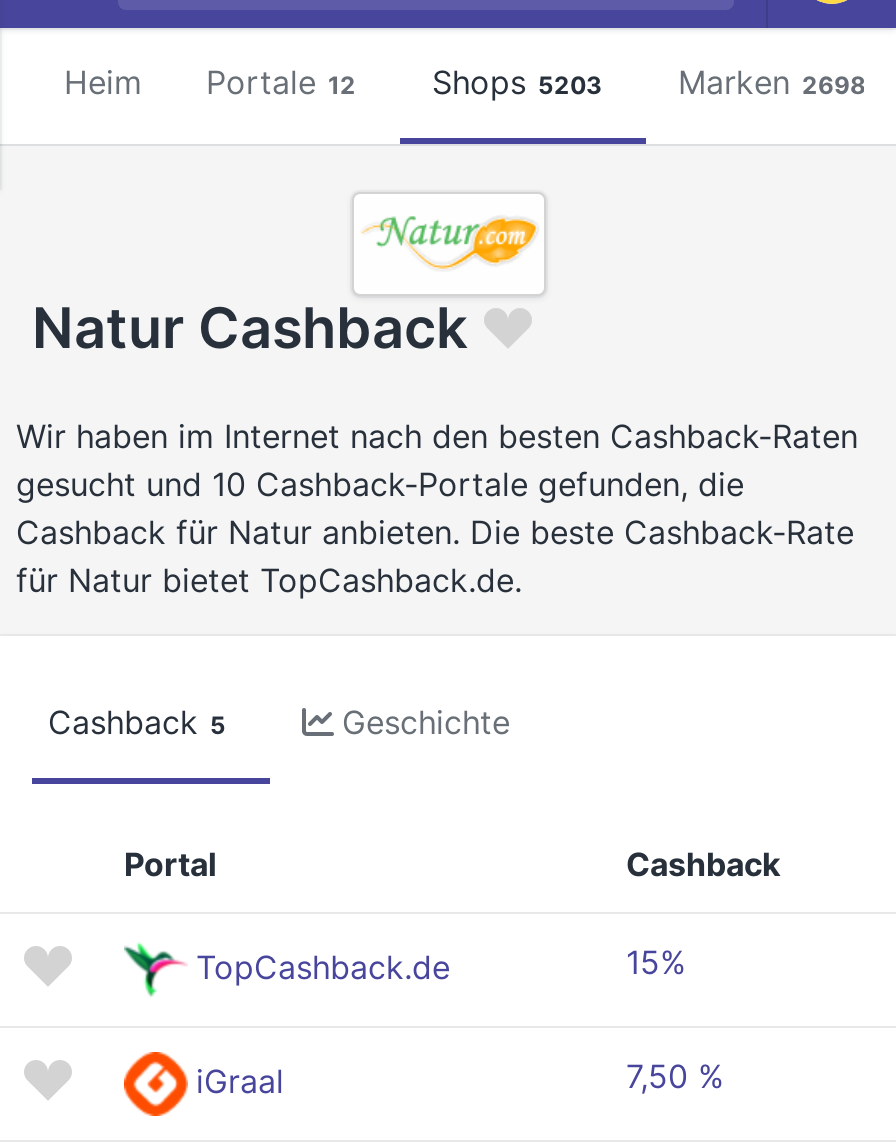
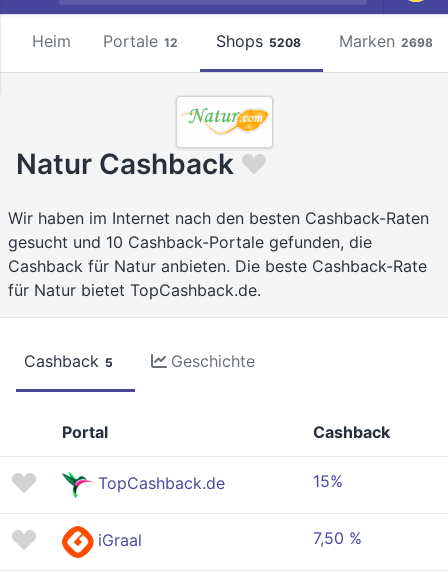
- Heim Portale 12 Shops 5203 Marken 2698
+ Heim Portale 12 Shops 5208 Marken 2698
